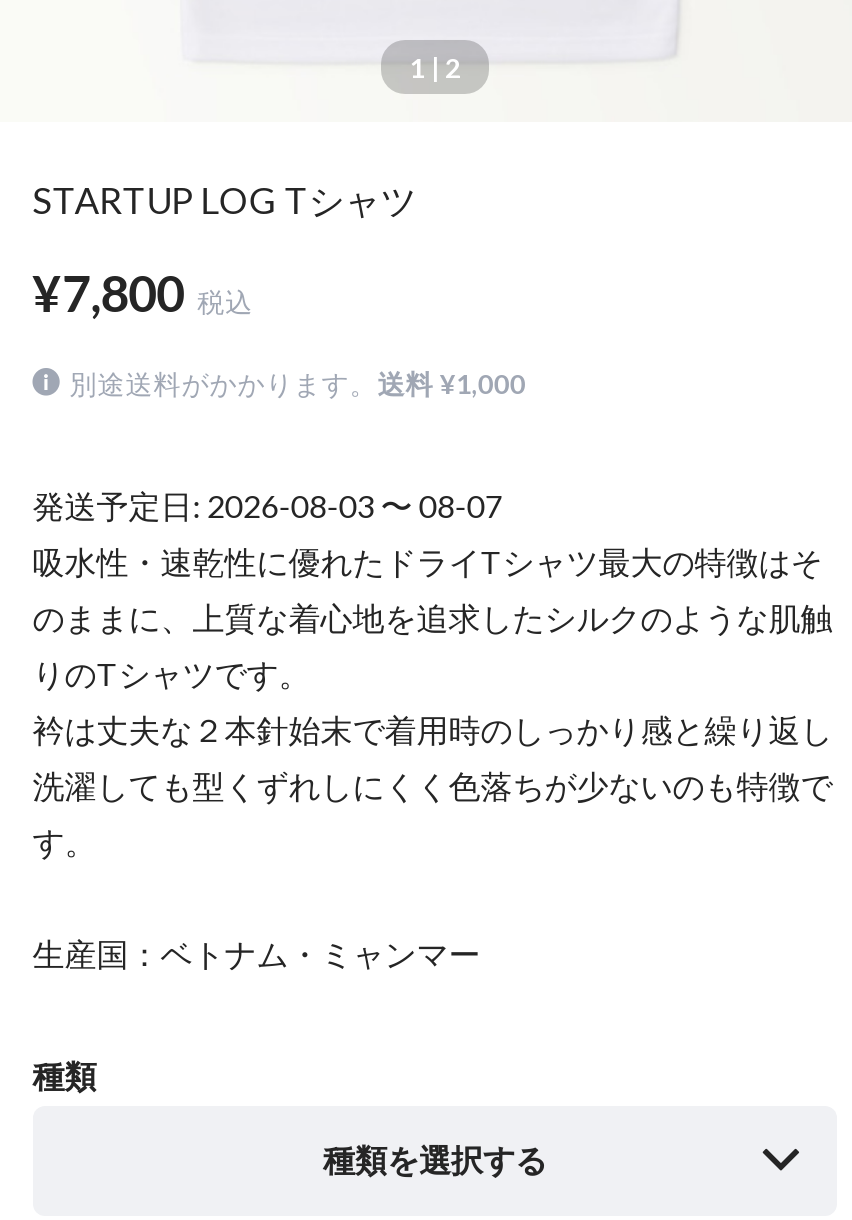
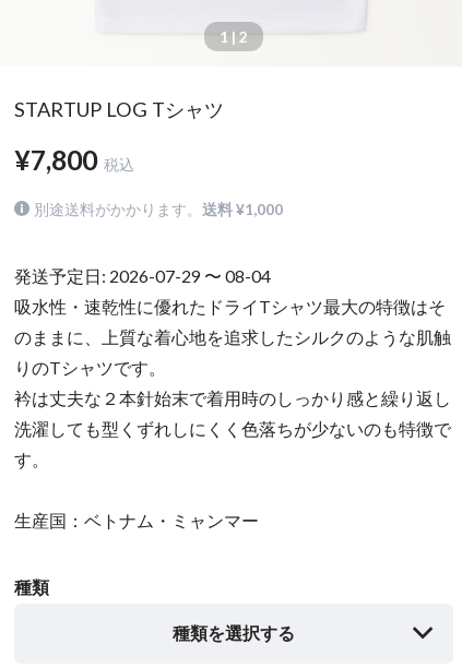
- 発送予定日: 2026-08-03 〜 08-07
+ 発送予定日: 2026-07-29 〜 08-04
